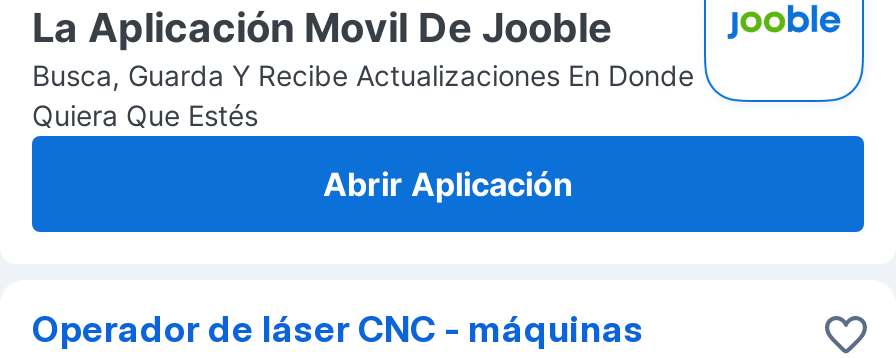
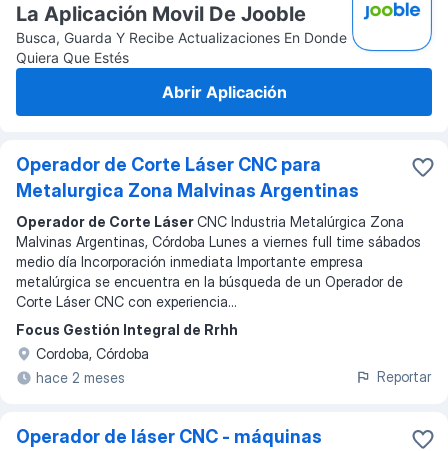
+ Operador de Corte Láser CNC para
+ Metalurgica Zona Malvinas Argentinas
+ Operador de Corte Láser CNC Industria Metalúrgica Zona
+ Malvinas Argentinas, Córdoba Lunes a viernes full time sábados
+ medio día Incorporación inmediata Importante empresa
+ metalúrgica se encuentra en la búsqueda de un Operador de
+ Corte Láser CNC con experiencia...

+ Focus Gestión Integral de Rrhh
+ Cordoba, Córdoba
+ hace 2 meses

+ Reportar
